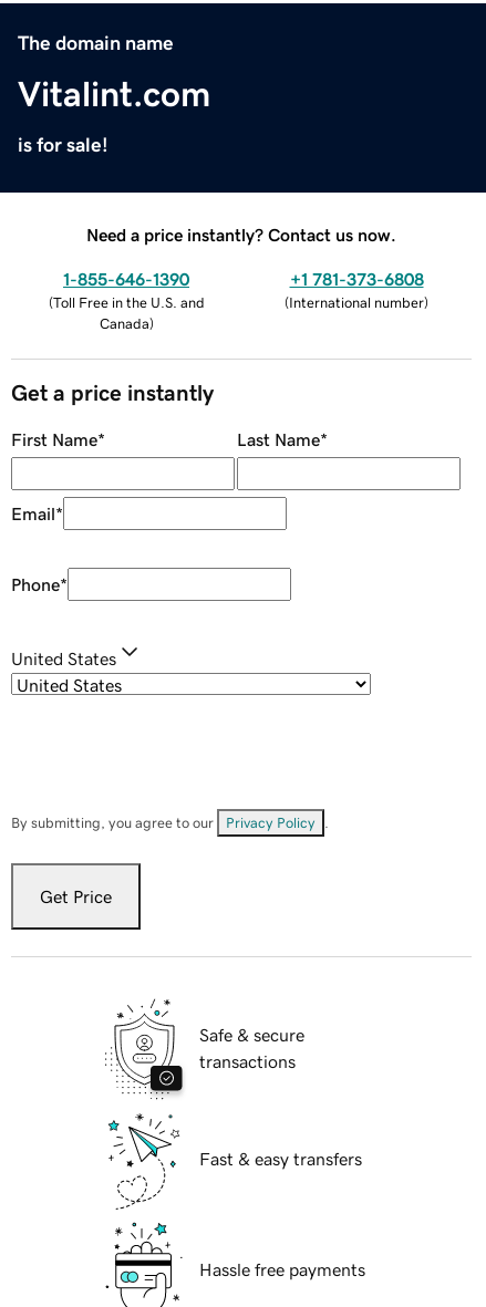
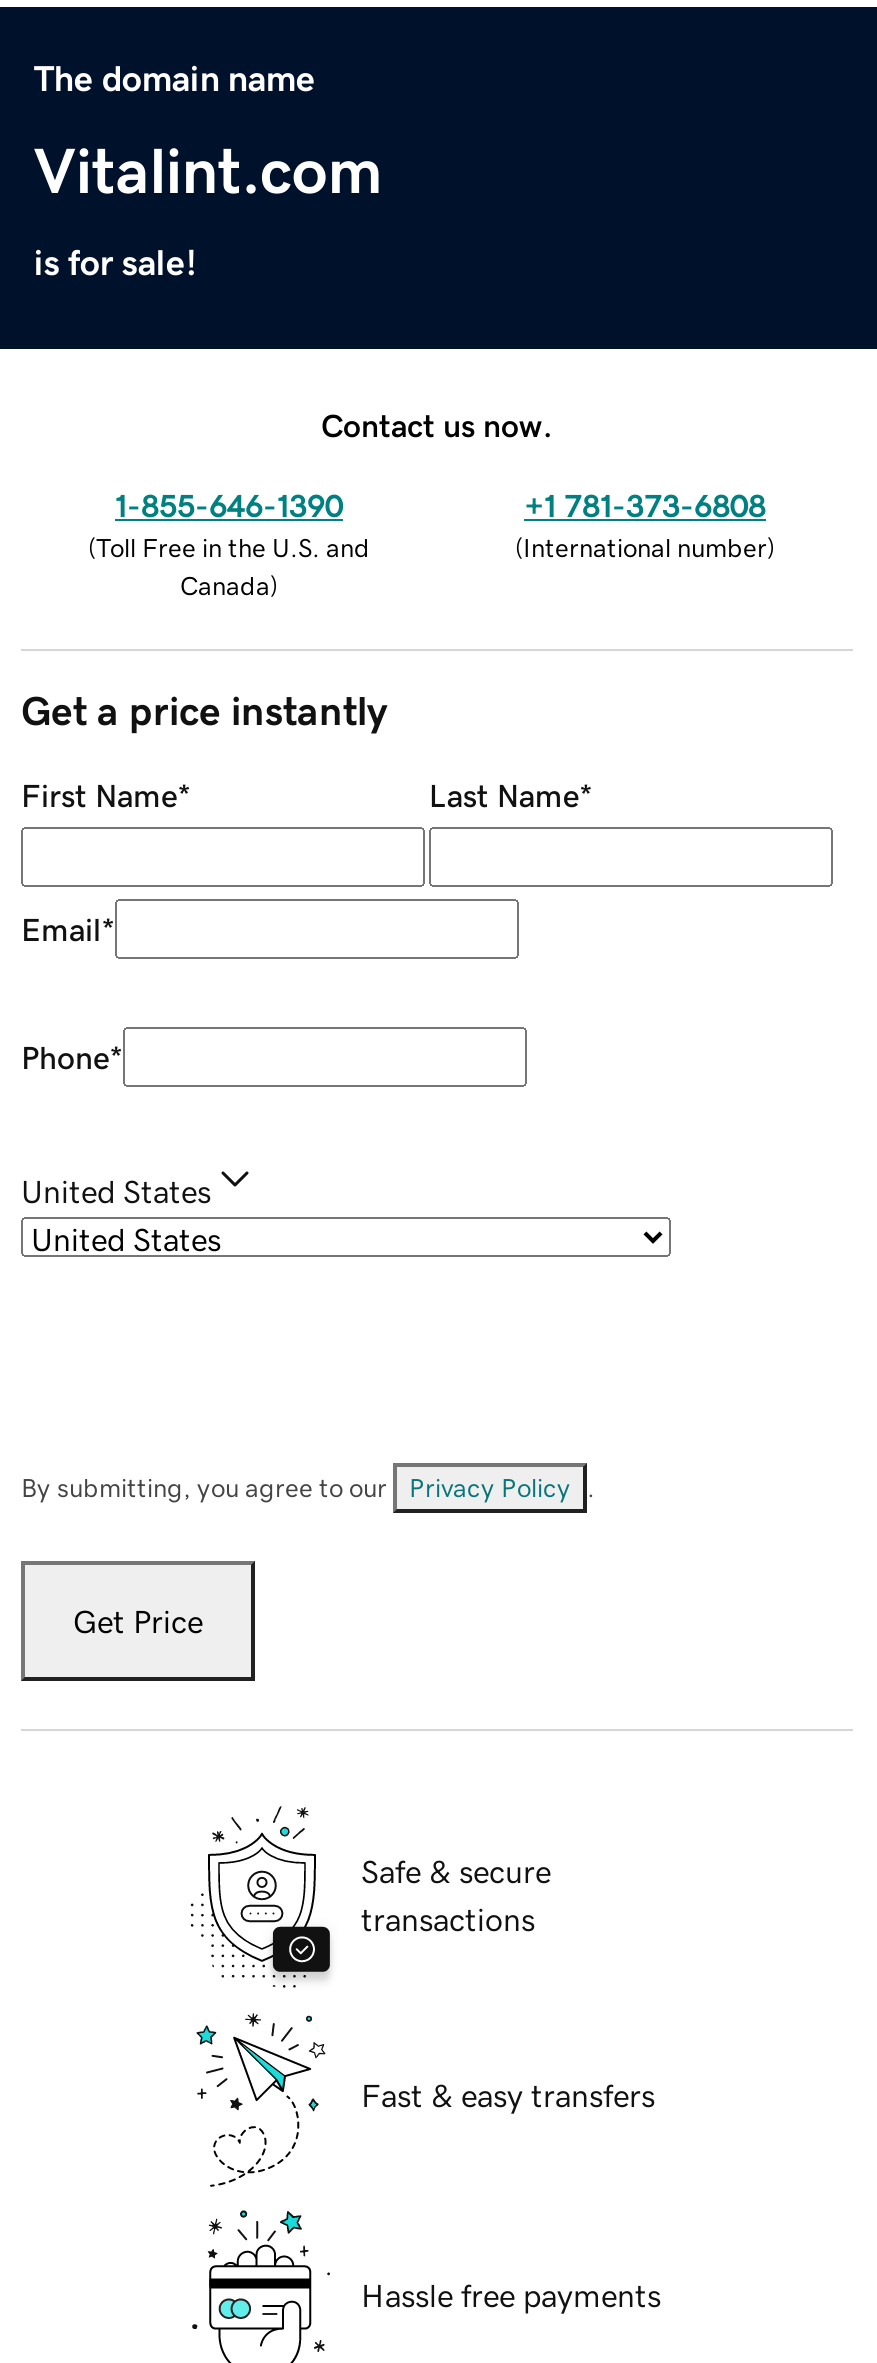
- Need a price instantly? Contact us now.
+ Contact us now.
